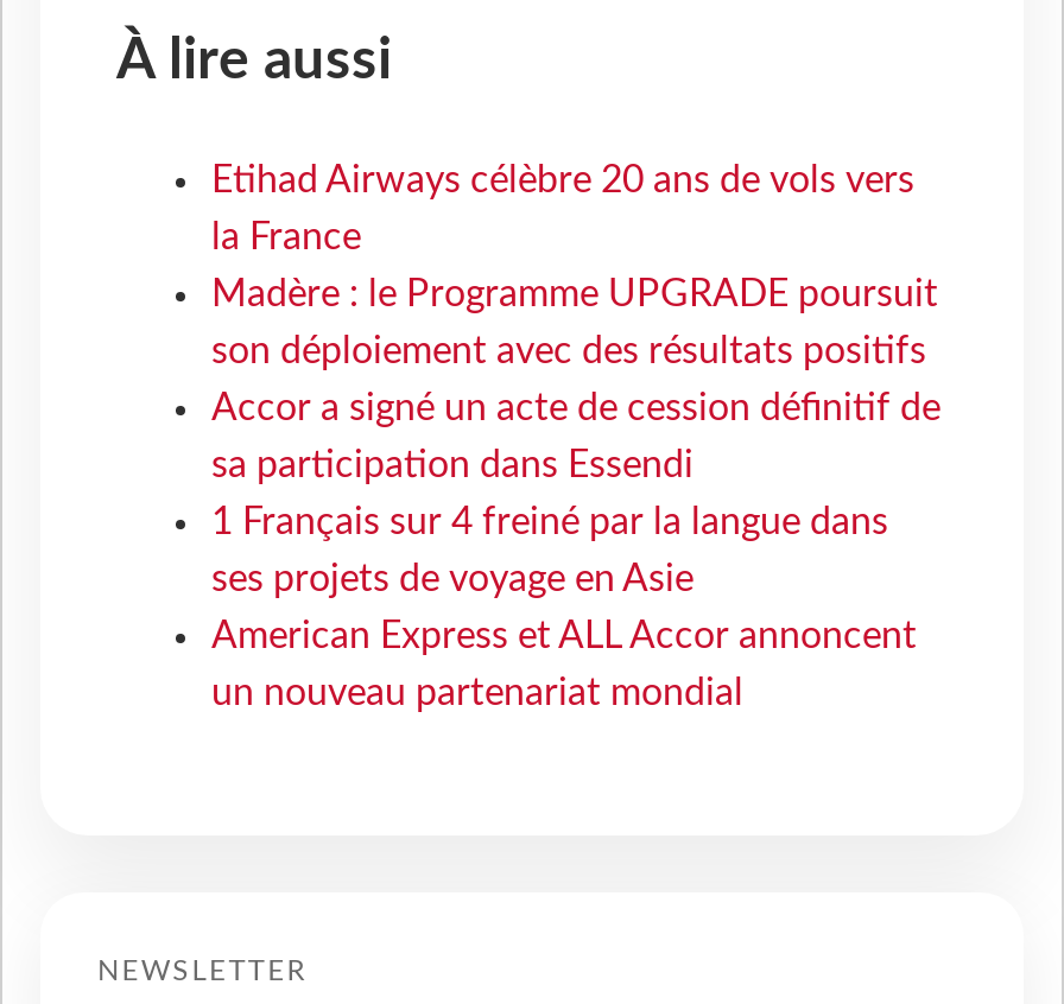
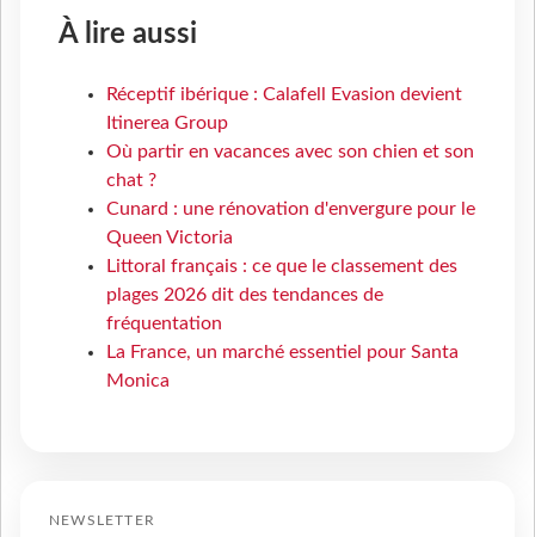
- Etihad Airways célèbre 20 ans de vols vers
- la France
- Madère : le Programme UPGRADE poursuit
- son déploiement avec des résultats positifs
- Accor a signé un acte de cession définitif de
- sa participation dans Essendi
- 1 Français sur 4 freiné par la langue dans
- ses projets de voyage en Asie
- American Express et ALL Accor annoncent
- un nouveau partenariat mondial
+ Réceptif ibérique : Calafell Evasion devient
+ Itinerea Group
+ Où partir en vacances avec son chien et son
+ chat ?
+ Cunard : une rénovation d'envergure pour le
+ Queen Victoria
+ Littoral français : ce que le classement des
+ plages 2026 dit des tendances de
+ fréquentation
+ La France, un marché essentiel pour Santa
+ Monica
